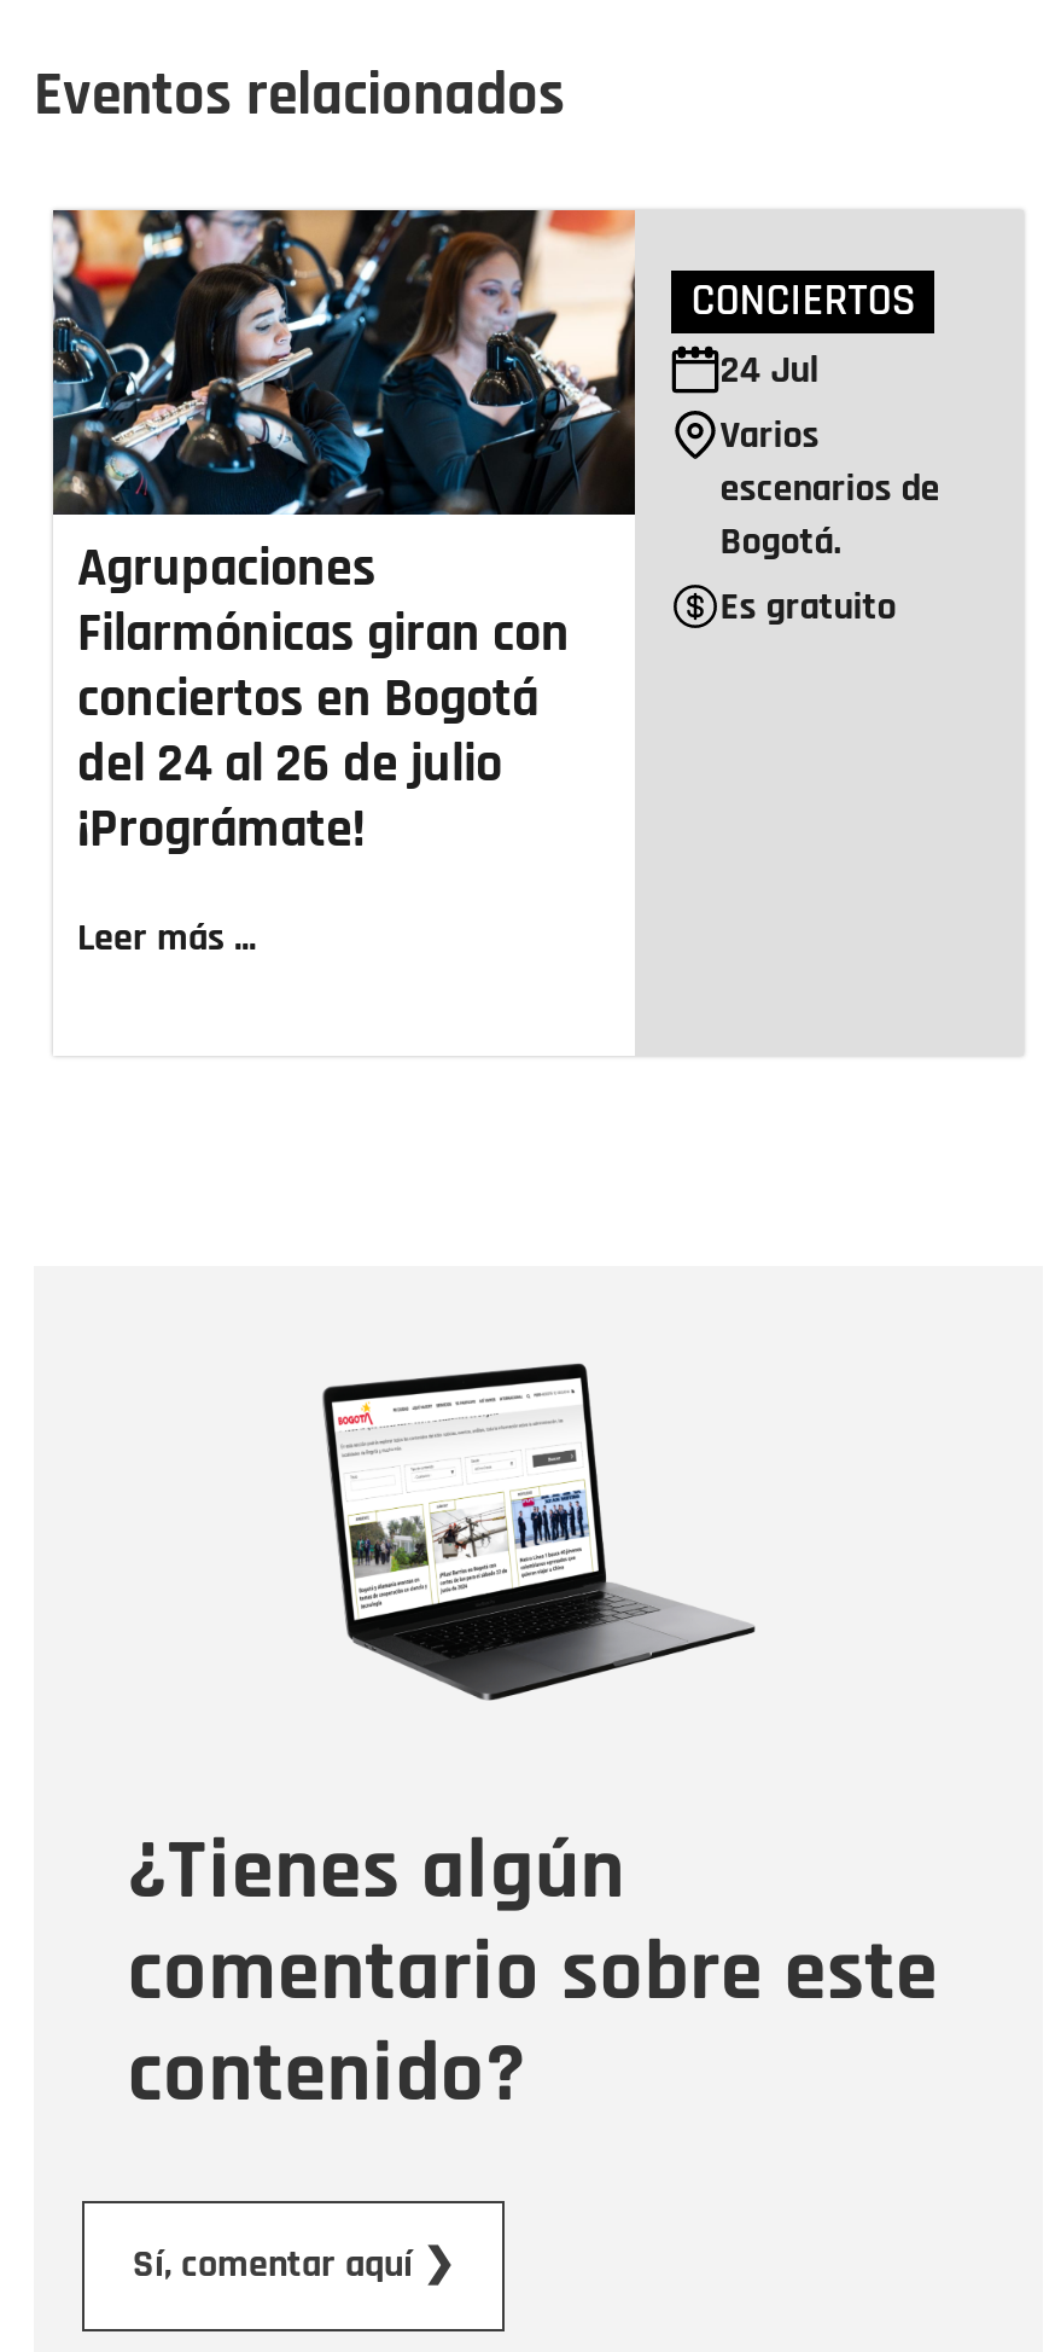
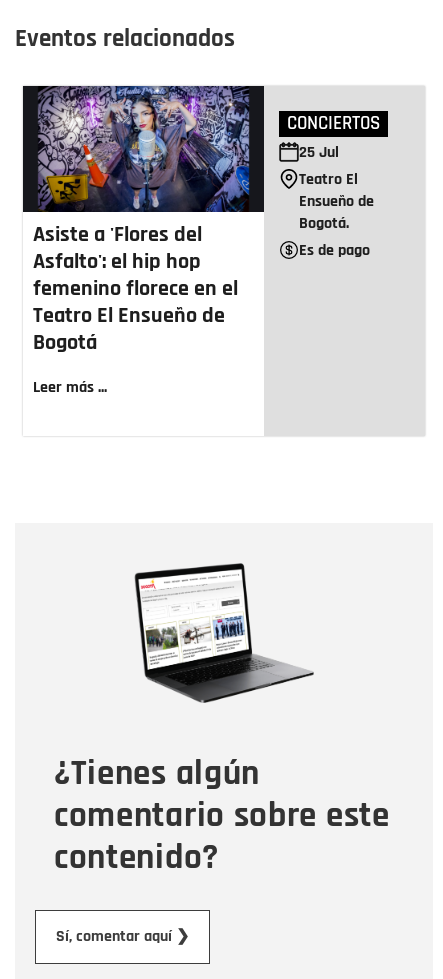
- [image]
- Agrupaciones
- Filarmónicas giran con
- conciertos en Bogotá
- del 24 al 26 de julio
- ¡Prográmate!
+ [image]
+ Asiste a 'Flores del
+ Asfalto': el hip hop
+ femenino florece en el
+ Teatro El Ensueño de
+ Bogotá

- 24 Jul
- Varios
- escenarios de
+ 25 Jul
+ Teatro El
+ Ensueño de

- Es gratuito
+ Es de pago
